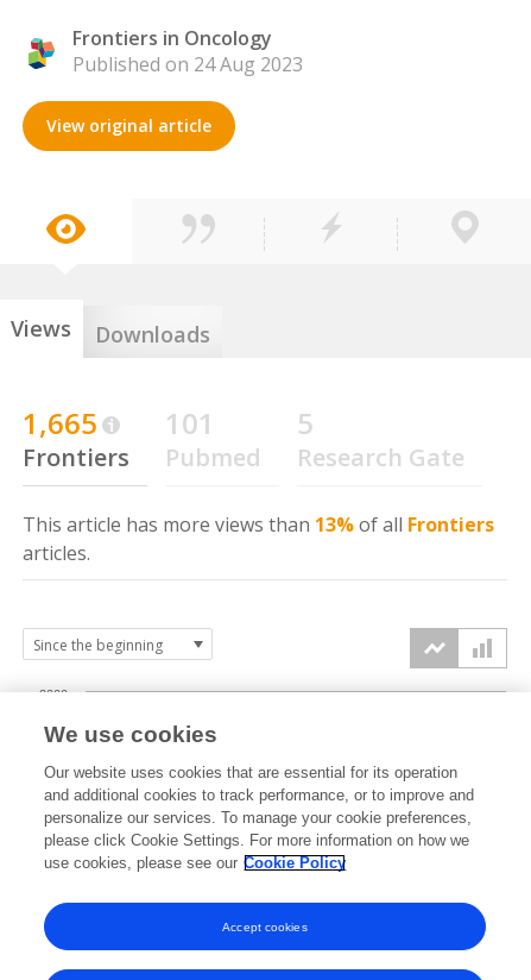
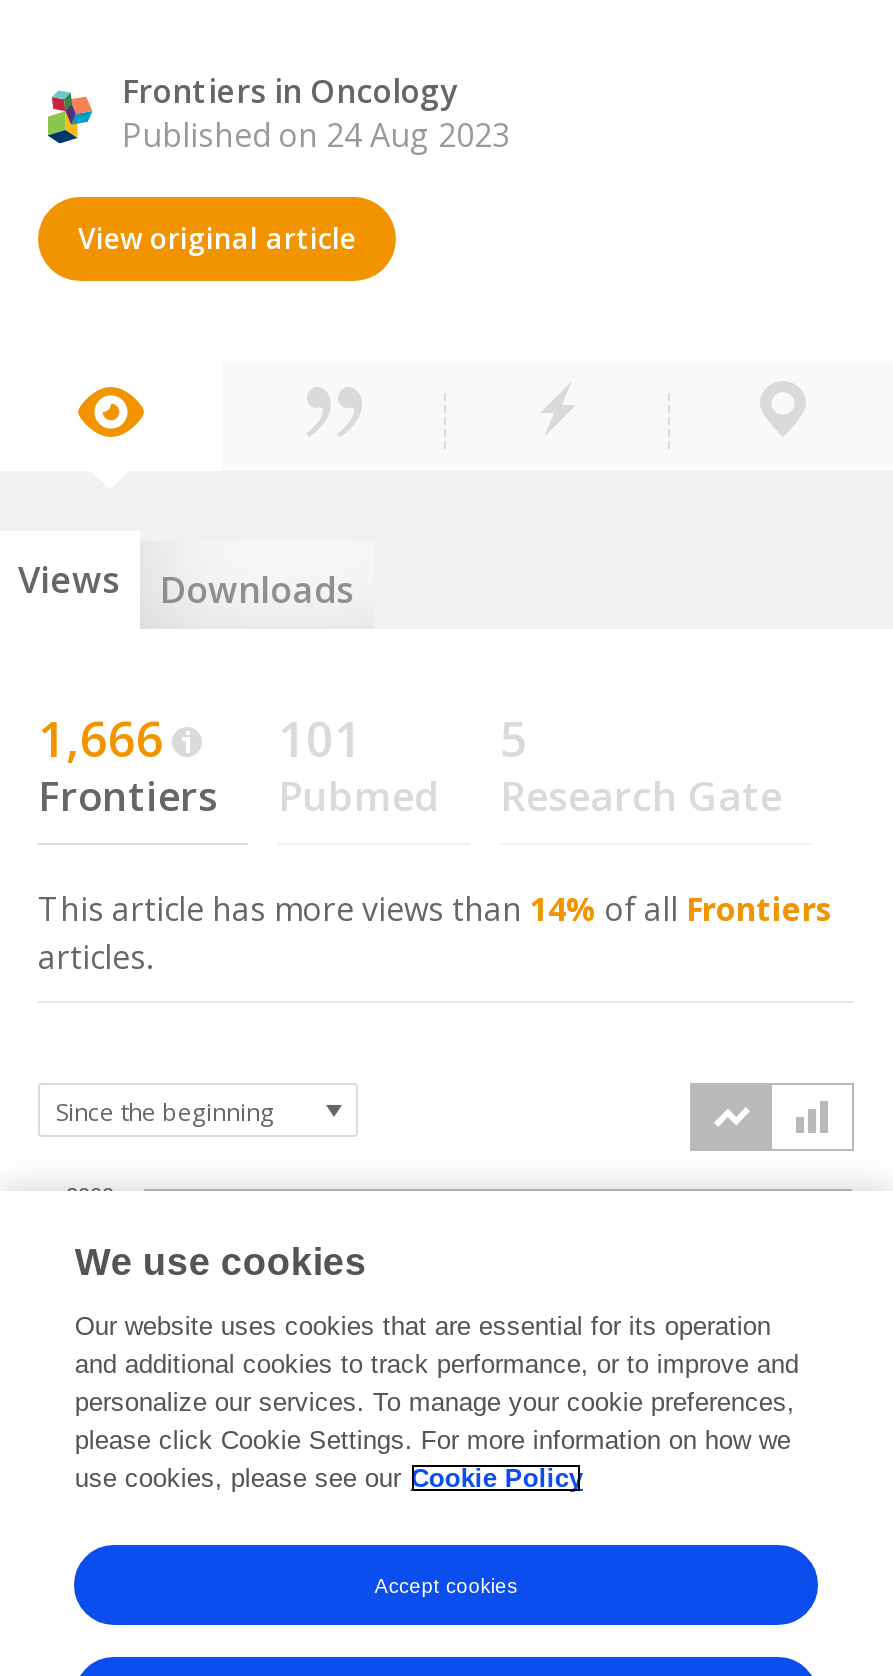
- 1,665
+ 1,666

- This article has more views than 13% of all Frontiers
+ This article has more views than 14% of all Frontiers
